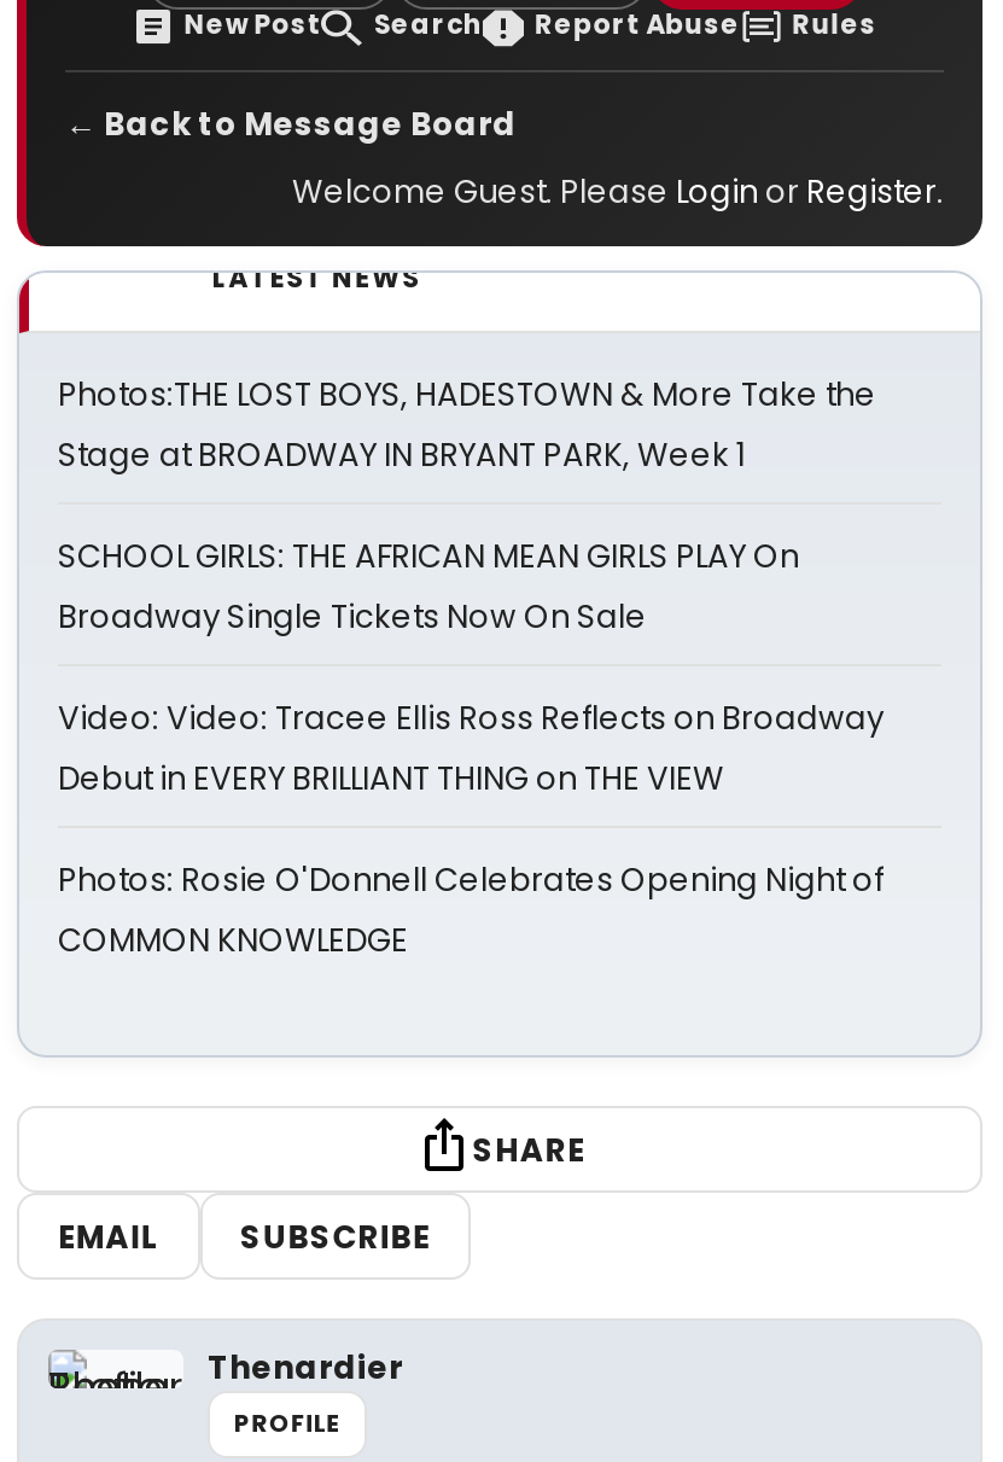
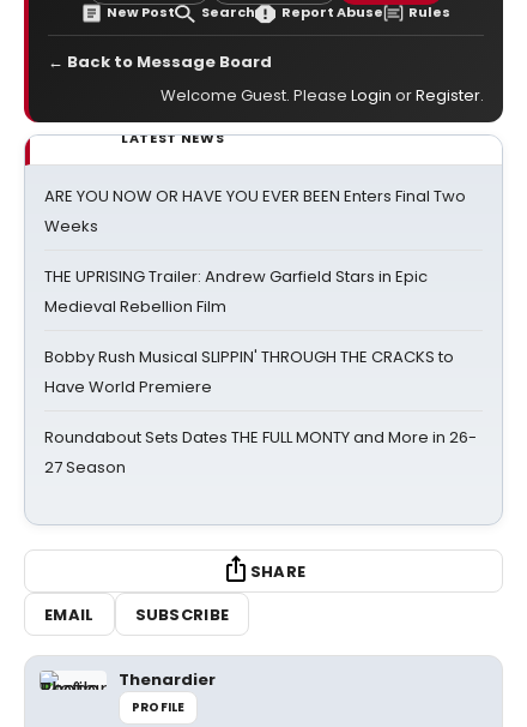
- Photos:THE LOST BOYS, HADESTOWN & More Take the
- Stage at BROADWAY IN BRYANT PARK, Week 1
+ ARE YOU NOW OR HAVE YOU EVER BEEN Enters Final Two
+ Weeks

- SCHOOL GIRLS: THE AFRICAN MEAN GIRLS PLAY On
- Broadway Single Tickets Now On Sale
+ THE UPRISING Trailer: Andrew Garfield Stars in Epic
+ Medieval Rebellion Film

- Video: Video: Tracee Ellis Ross Reflects on Broadway
- Debut in EVERY BRILLIANT THING on THE VIEW
+ Bobby Rush Musical SLIPPIN' THROUGH THE CRACKS to
+ Have World Premiere

- Photos: Rosie O'Donnell Celebrates Opening Night of
- COMMON KNOWLEDGE
+ Roundabout Sets Dates THE FULL MONTY and More in 26-
+ 27 Season
